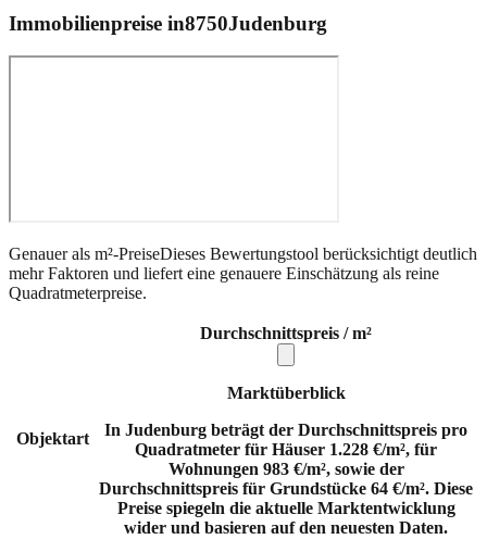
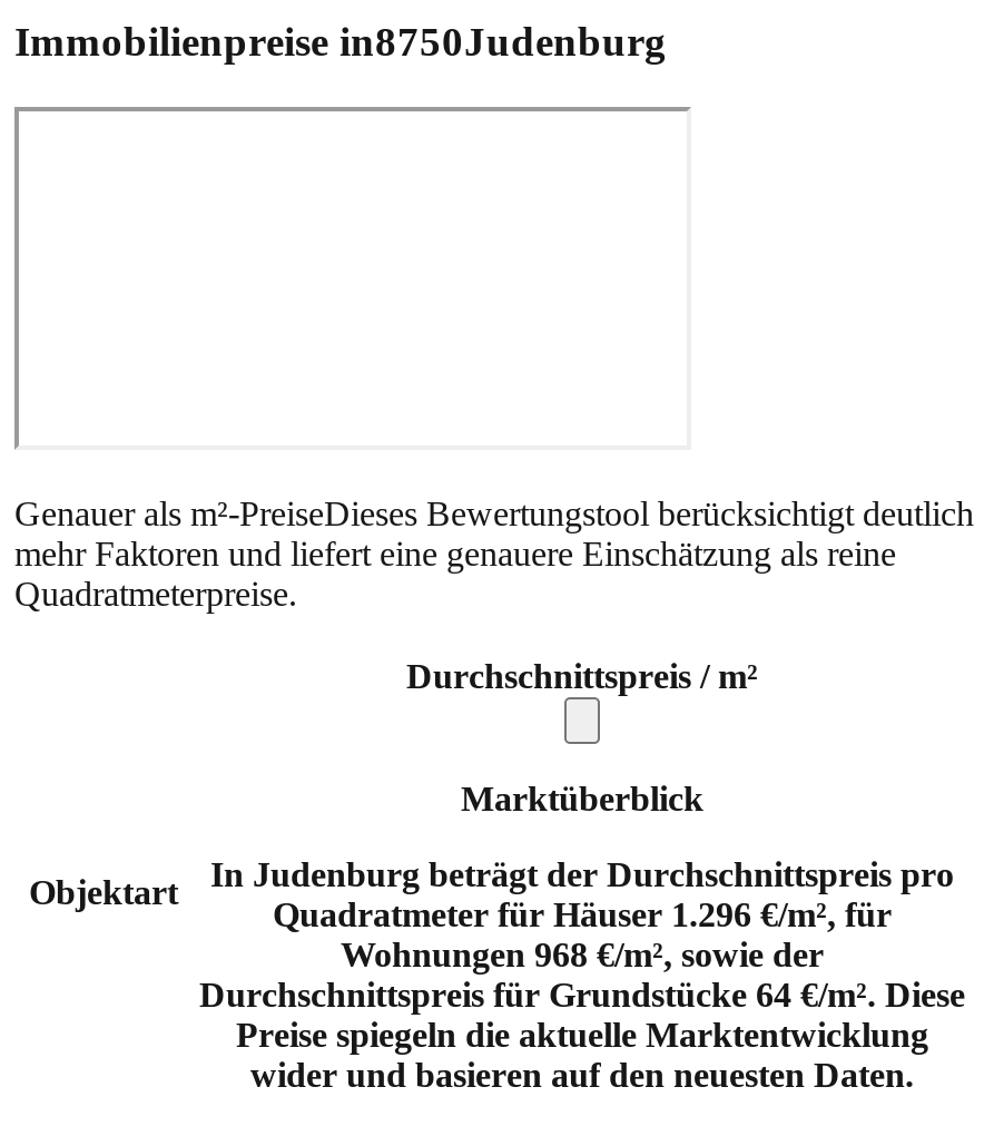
- Quadratmeter für Häuser 1.228 €/m², für
+ Quadratmeter für Häuser 1.296 €/m², für

- Wohnungen 983 €/m², sowie der
+ Wohnungen 968 €/m², sowie der
